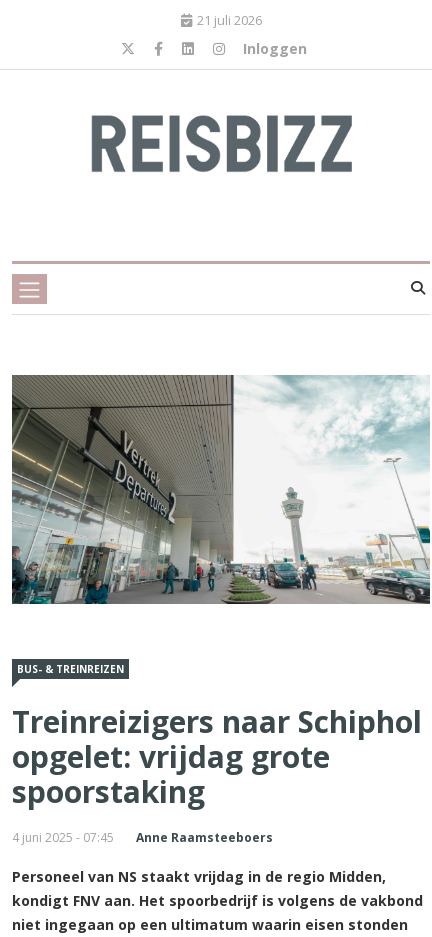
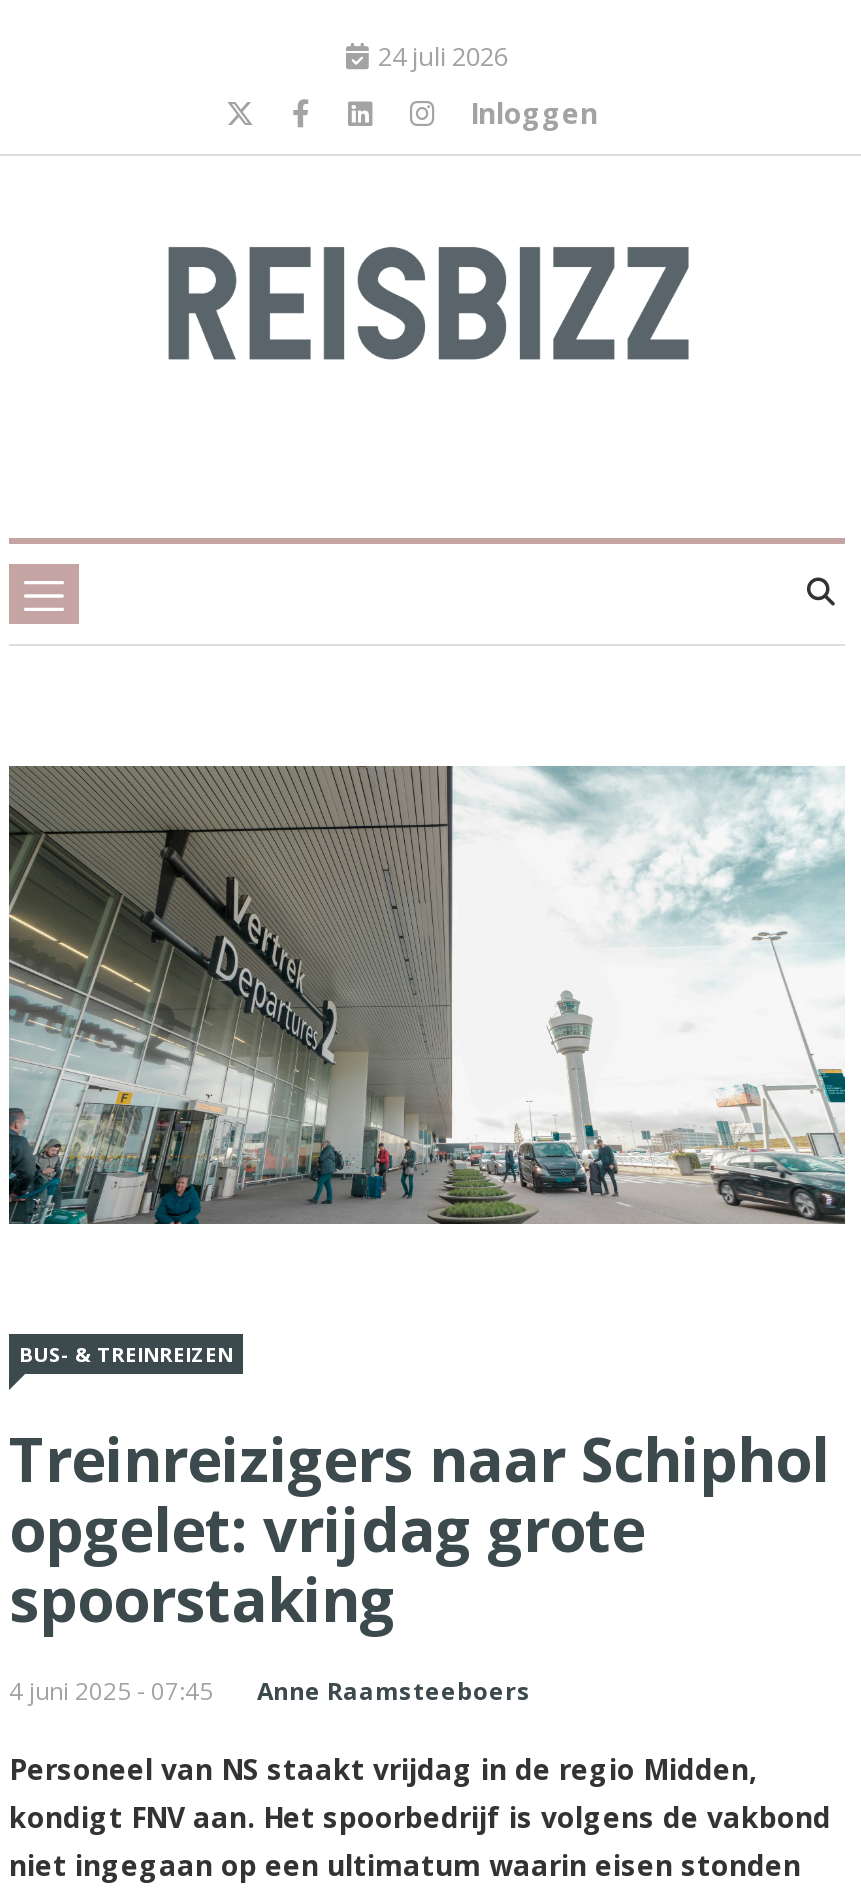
- 21 juli 2026
+ 24 juli 2026
